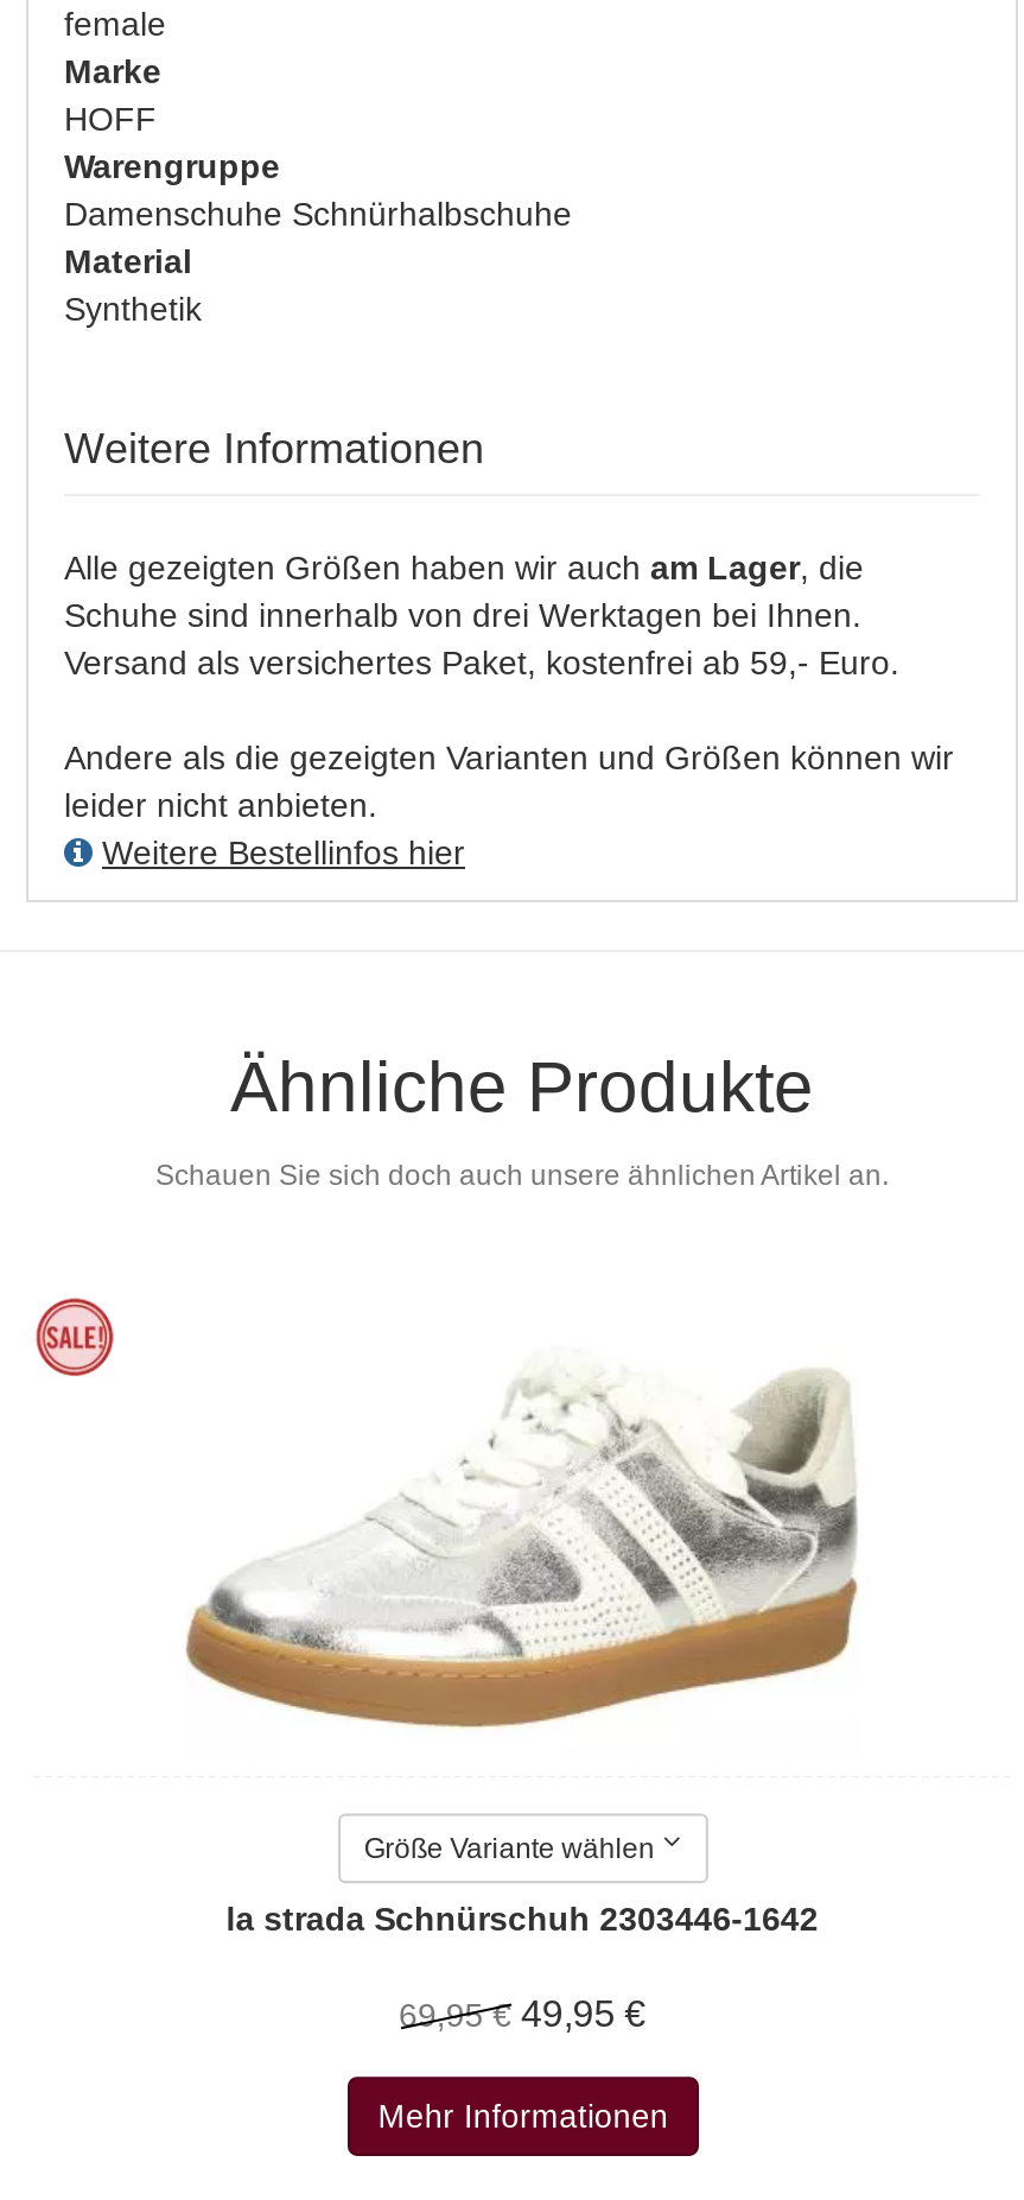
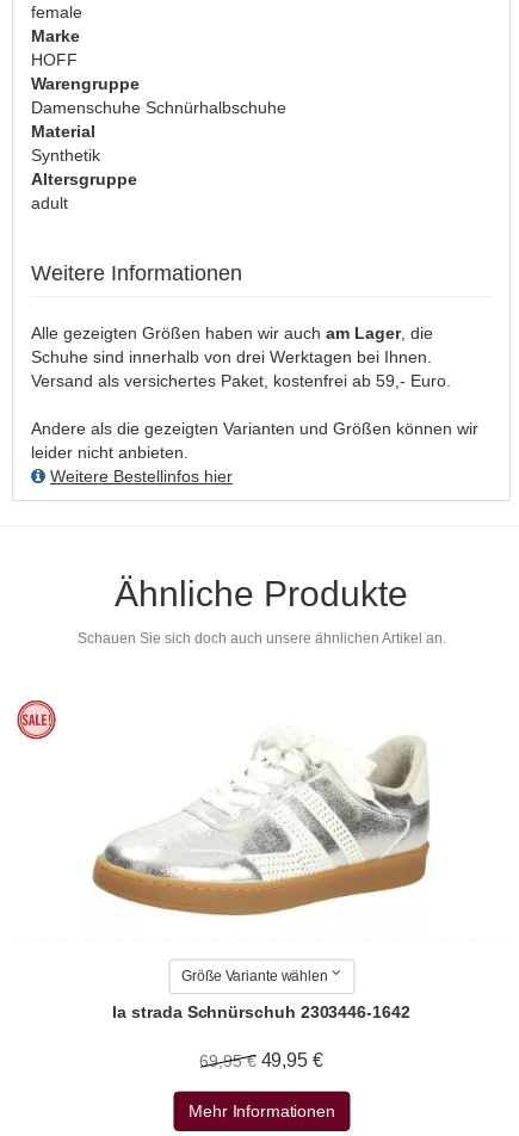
+ Altersgruppe
+ adult
